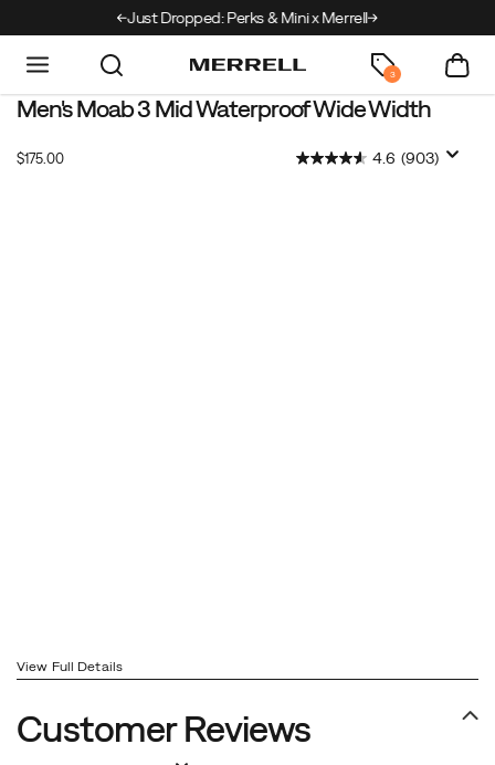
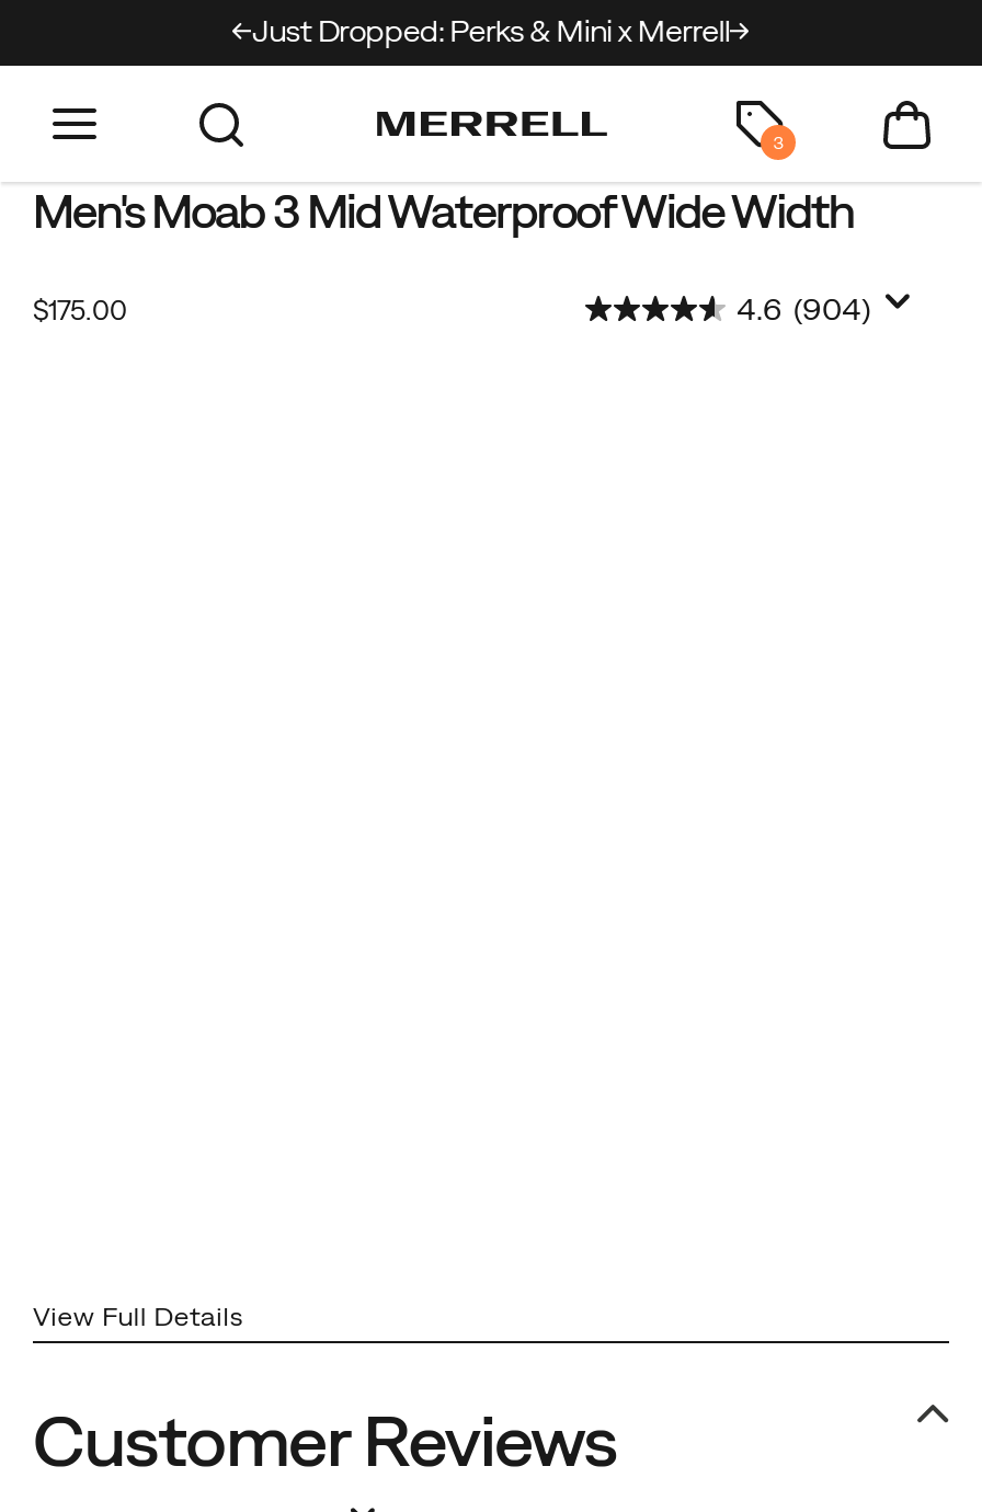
- 4.6 (903)
+ 4.6 (904)
